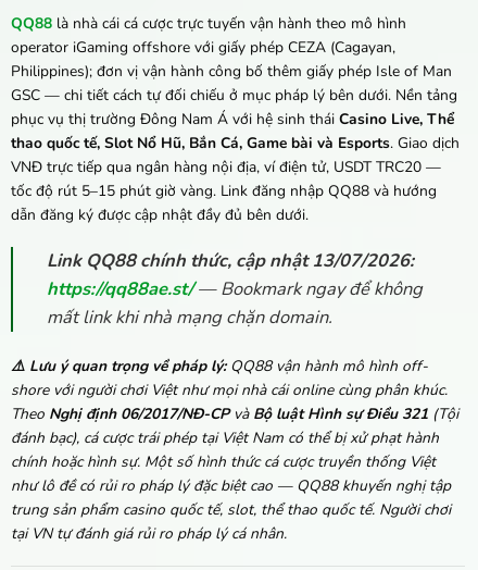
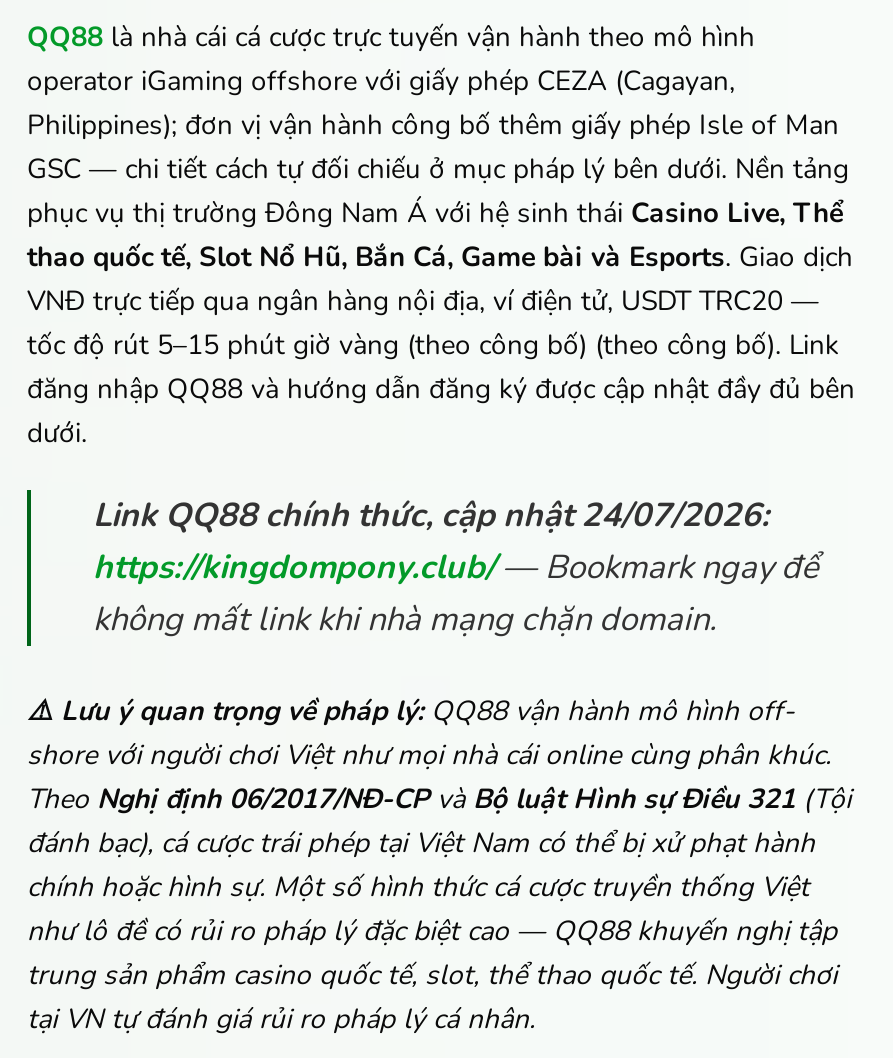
- tốc độ rút 5–15 phút giờ vàng. Link đăng nhập QQ88 và hướng
- dẫn đăng ký được cập nhật đầy đủ bên dưới.
+ tốc độ rút 5–15 phút giờ vàng (theo công bố) (theo công bố). Link
+ đăng nhập QQ88 và hướng dẫn đăng ký được cập nhật đầy đủ bên
+ dưới.

- Link QQ88 chính thức, cập nhật 13/07/2026:
- https://qq88ae.st/— Bookmark ngay để không
- mất link khi nhà mạng chặn domain.
+ Link QQ88 chính thức, cập nhật 24/07/2026:
+ https://kingdompony.club/— Bookmark ngay để
+ không mất link khi nhà mạng chặn domain.
